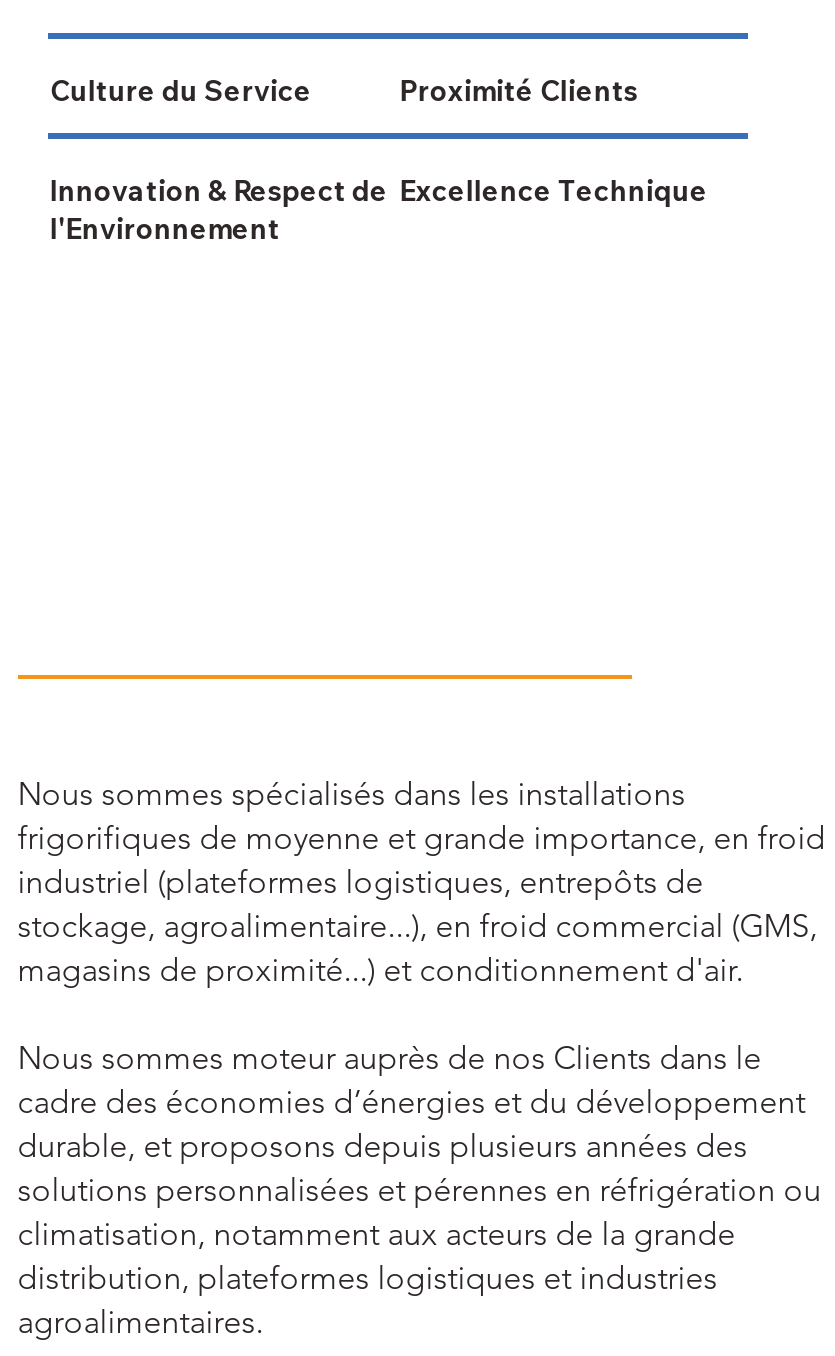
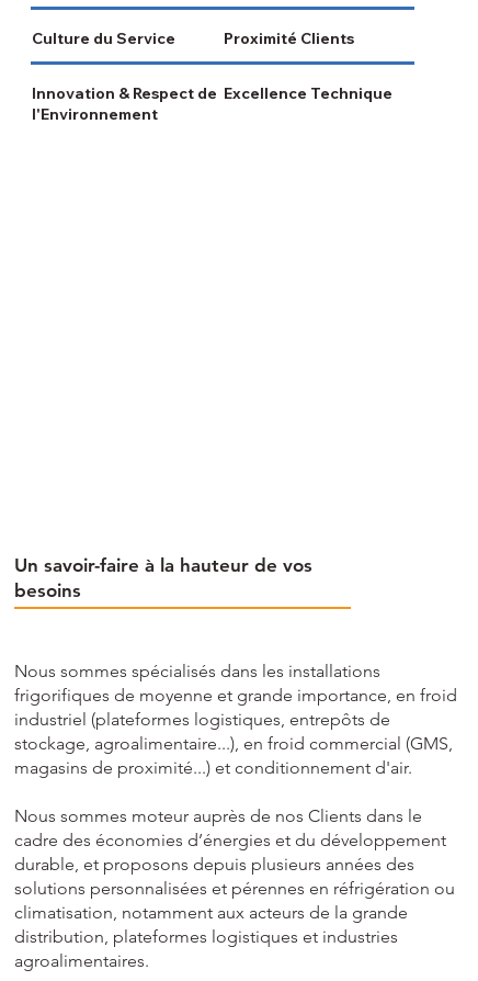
+ Un savoir-faire à la hauteur de vos
+ besoins
